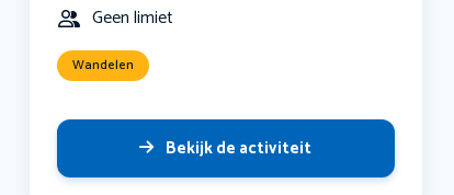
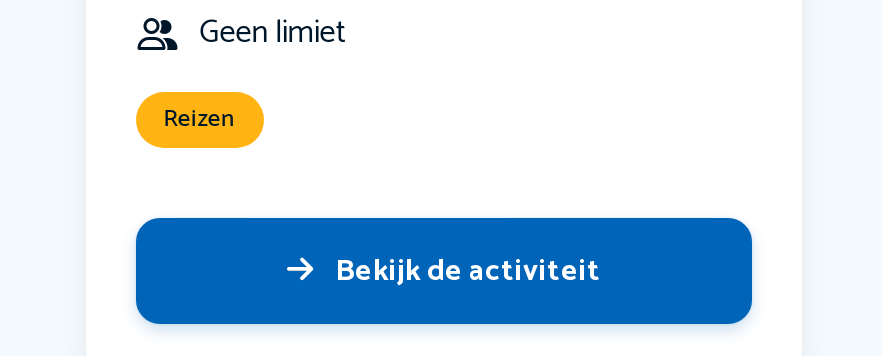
- Wandelen
+ Reizen
